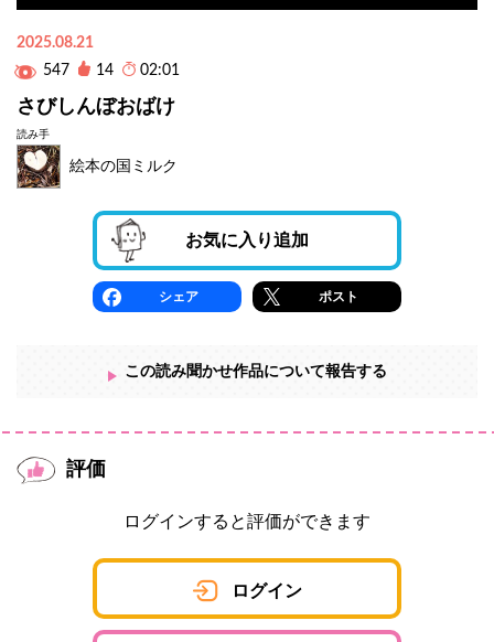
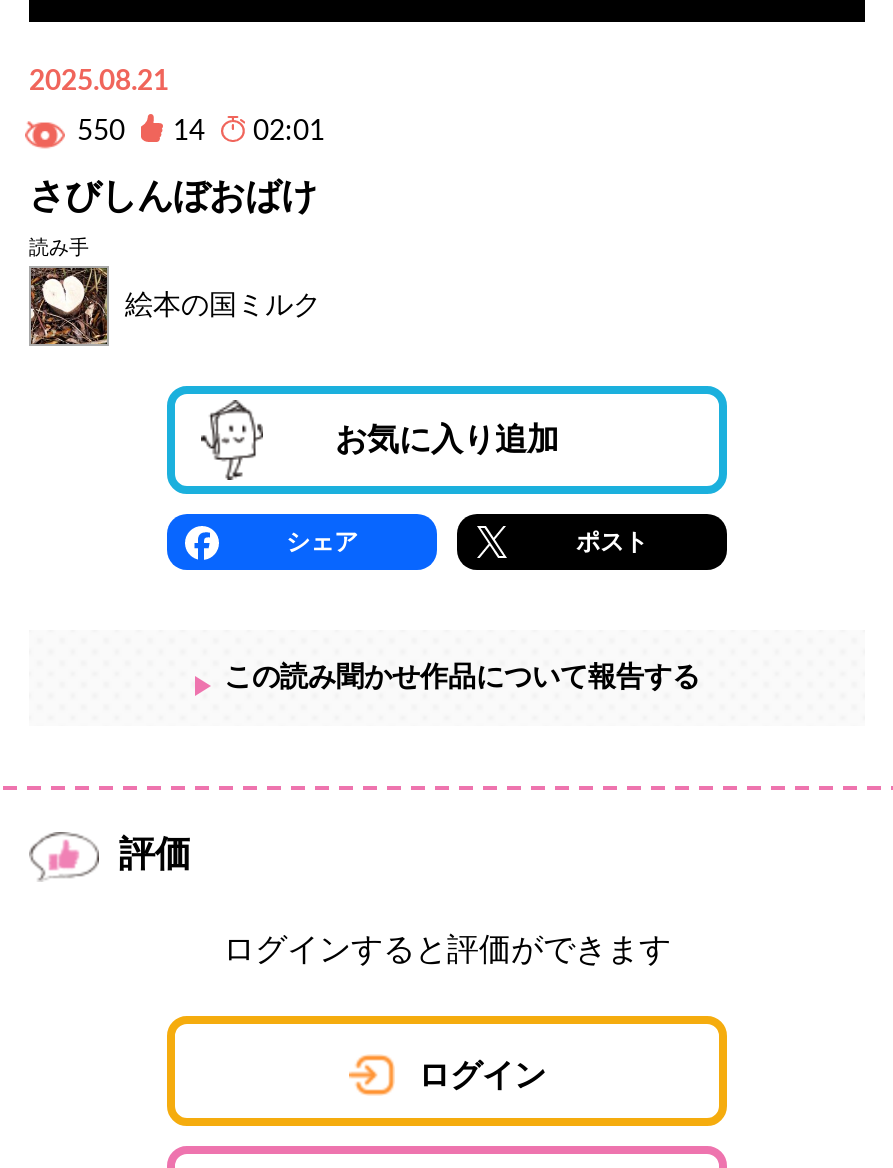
- 547 14 02:01
+ 550 14 02:01
